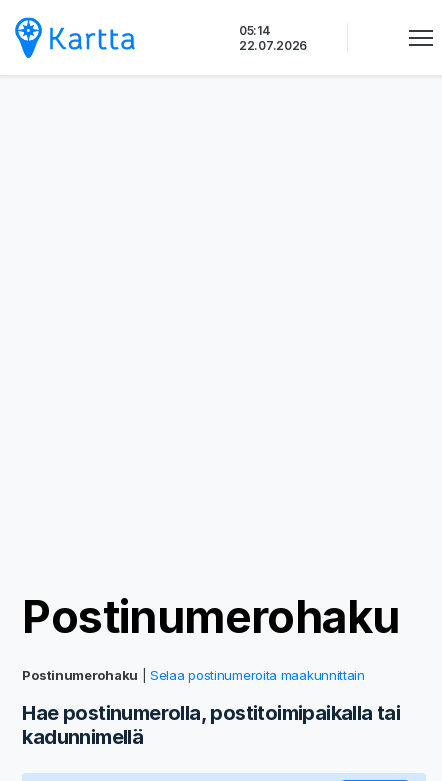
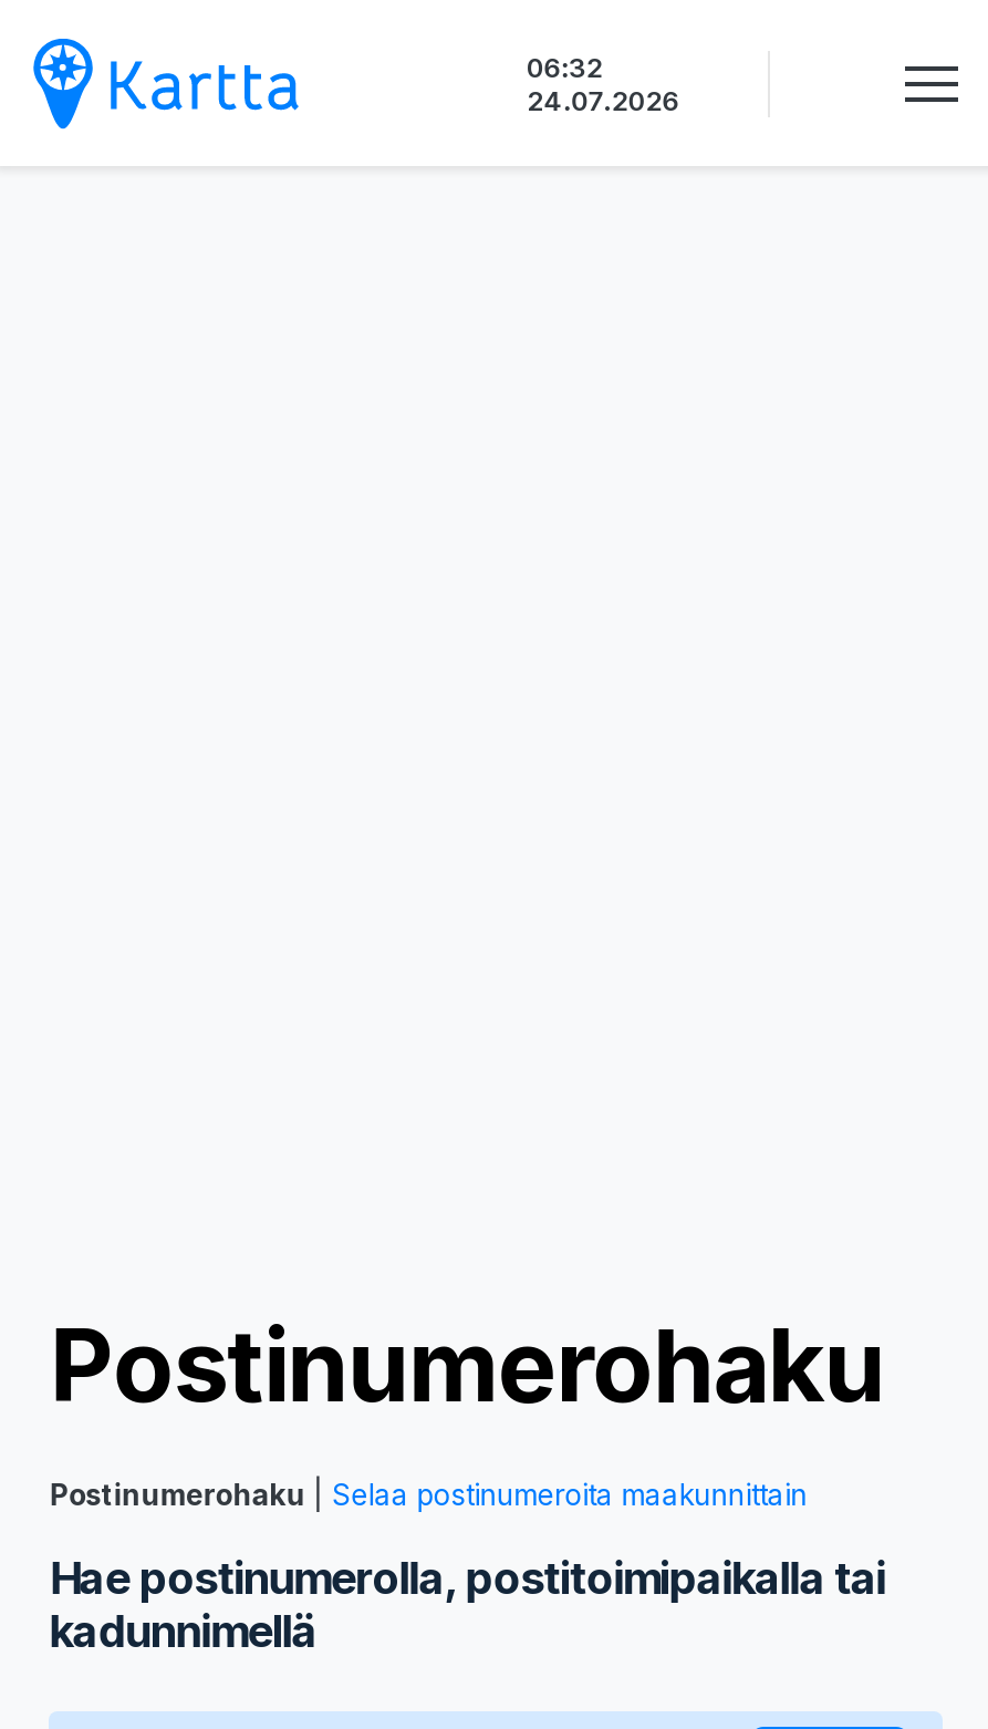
- 05:14
+ 06:32

- 22.07.2026
+ 24.07.2026
